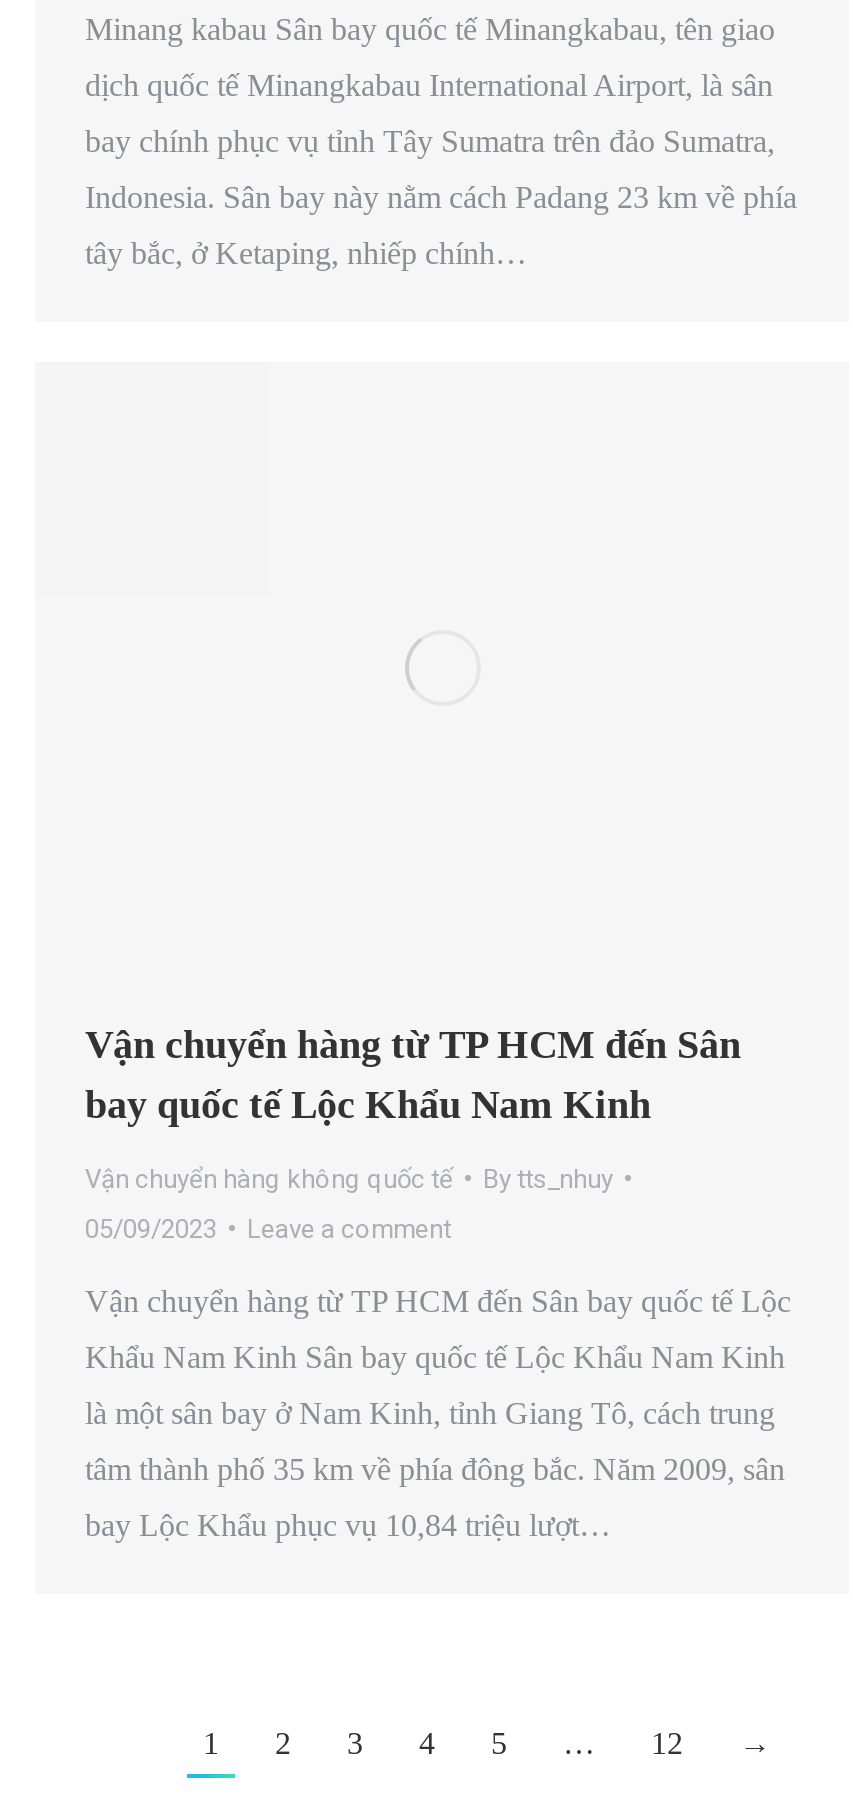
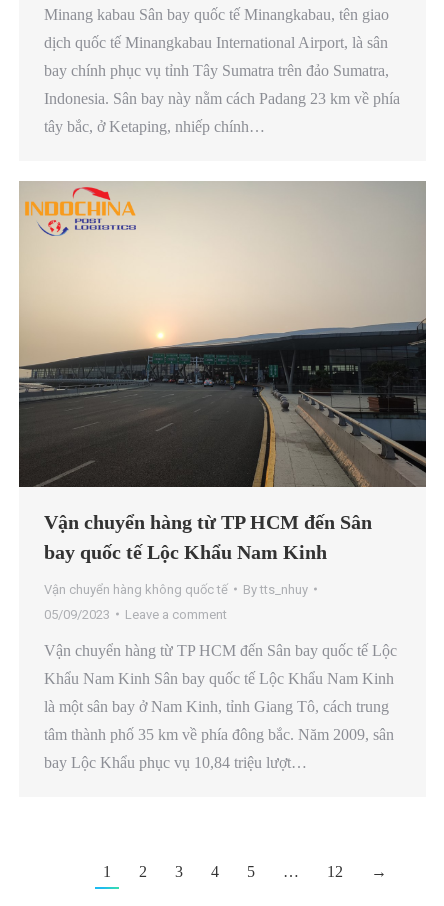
+ [image]
